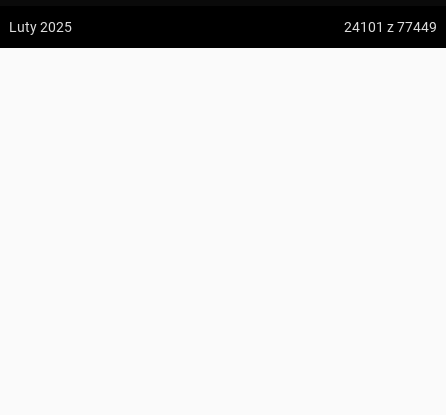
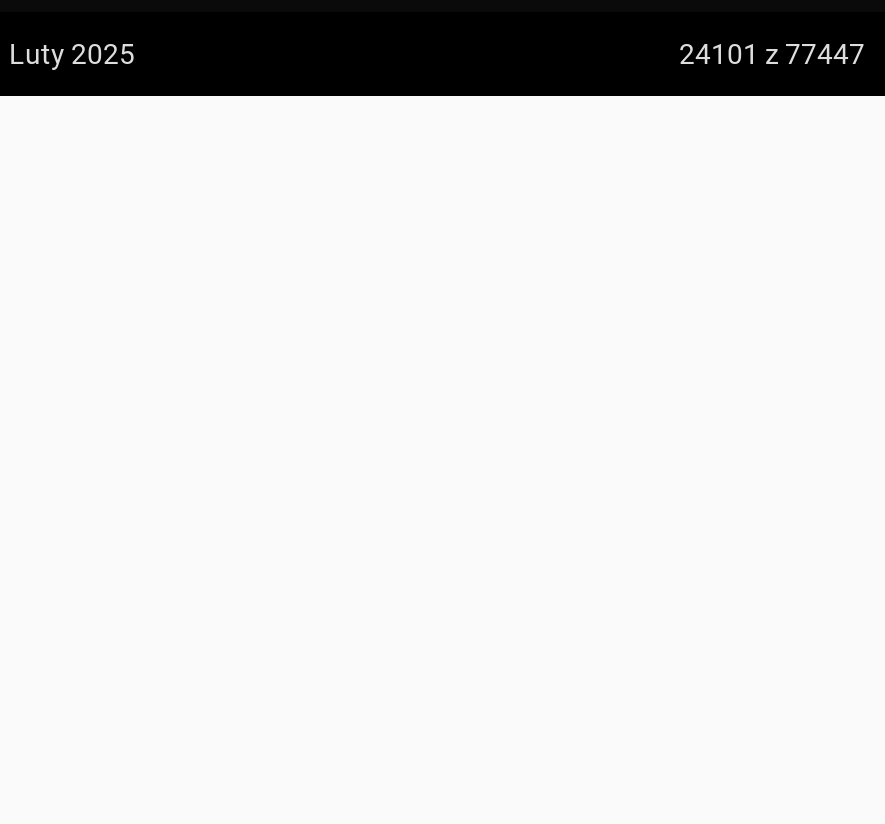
- 24101 z 77449
+ 24101 z 77447
